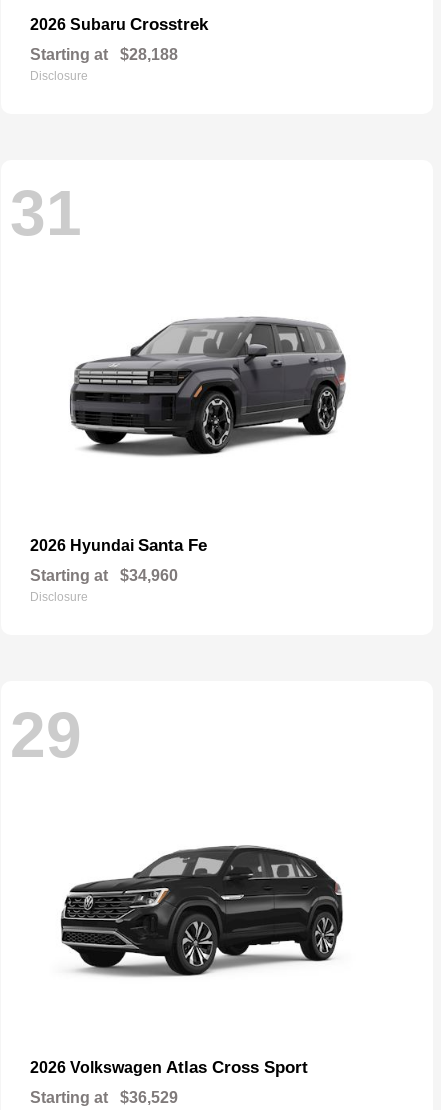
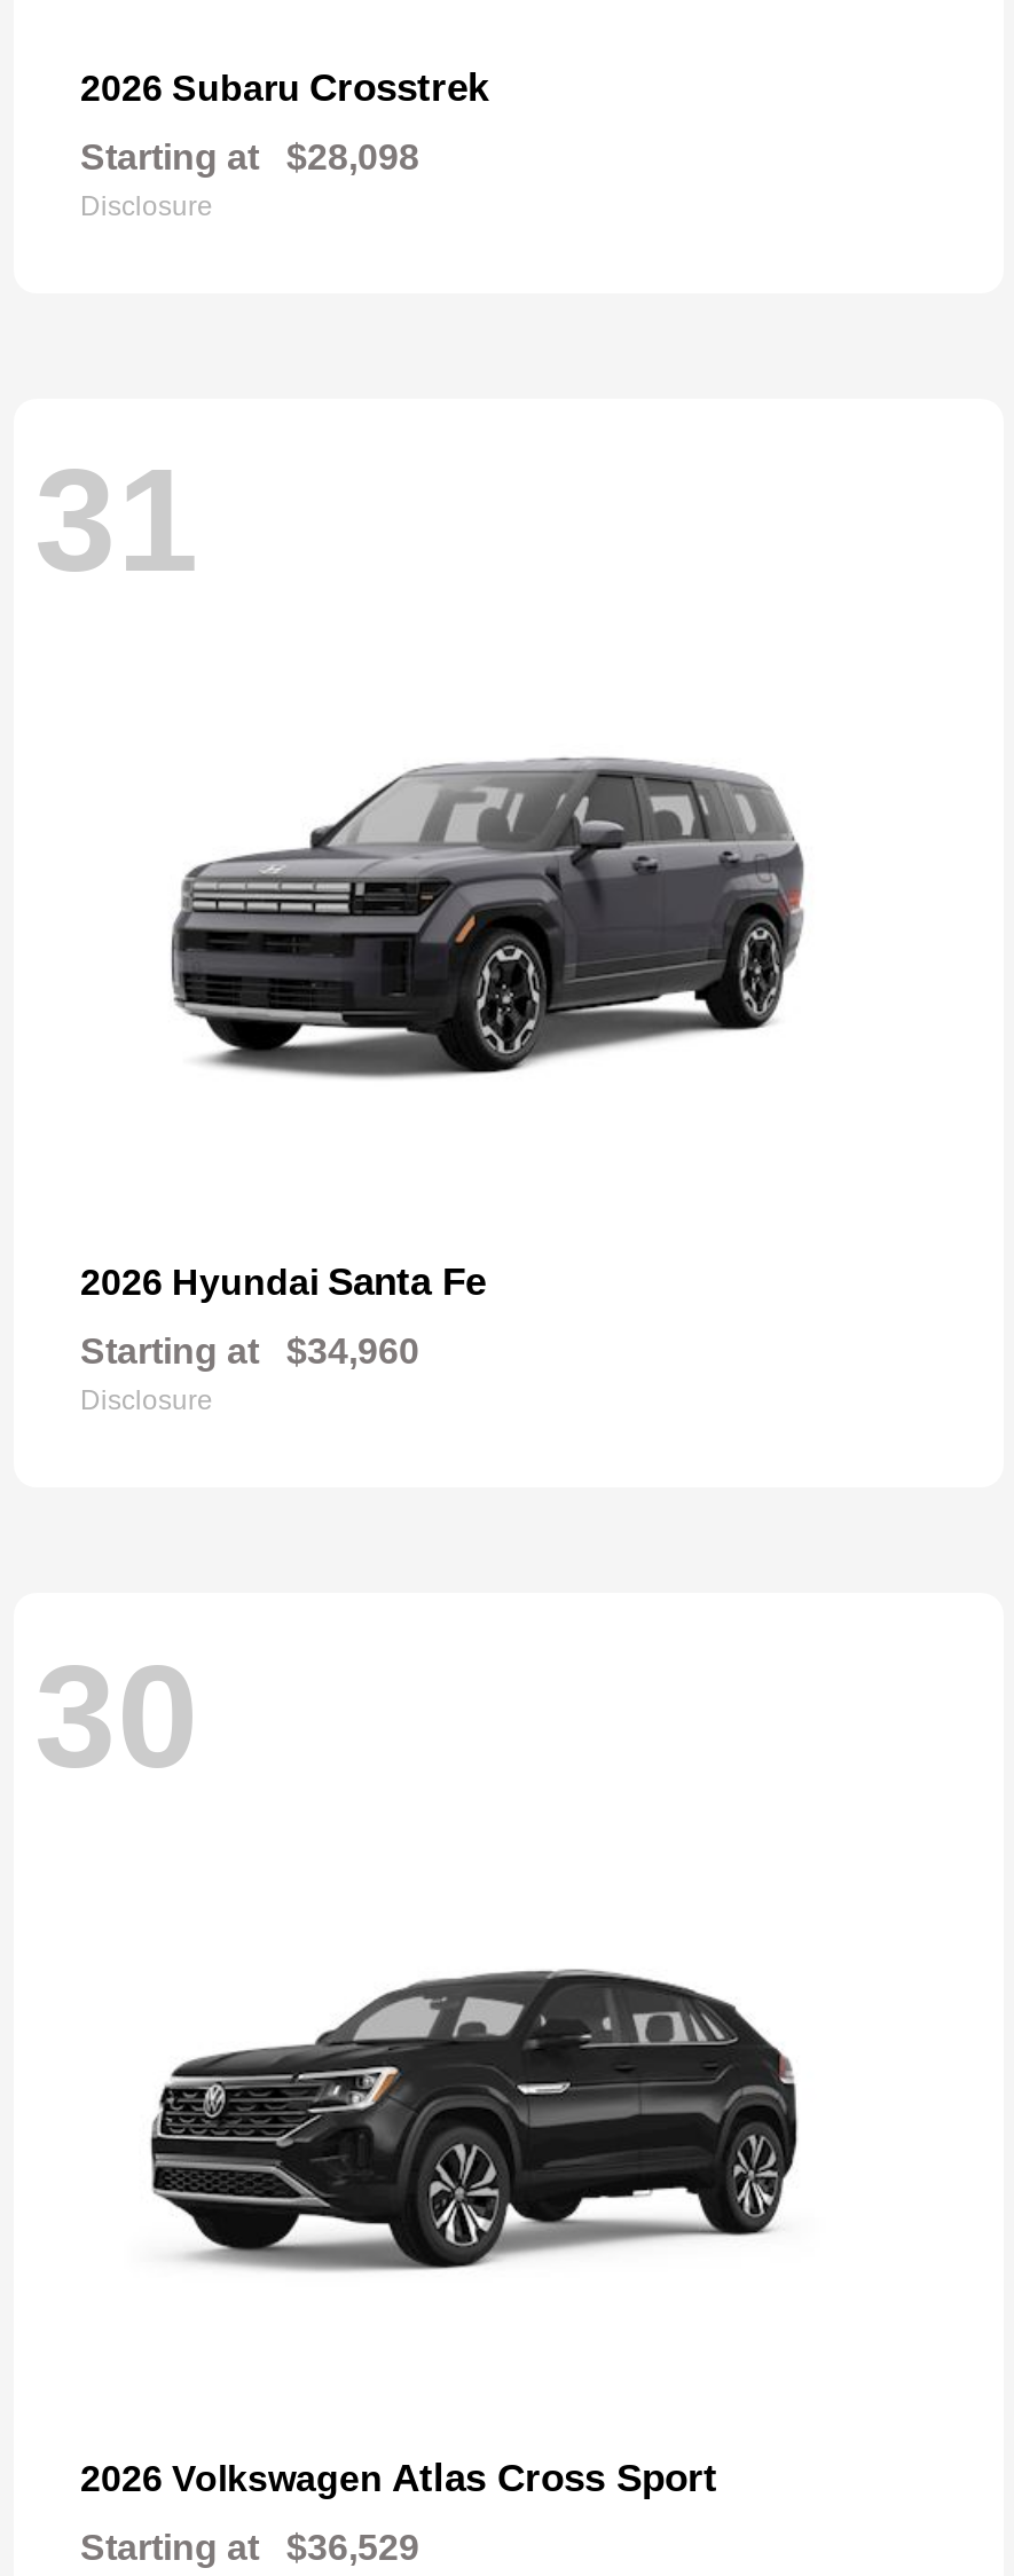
- Starting at $28,188
+ Starting at $28,098

- 29
+ 30
